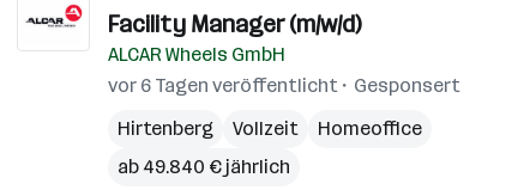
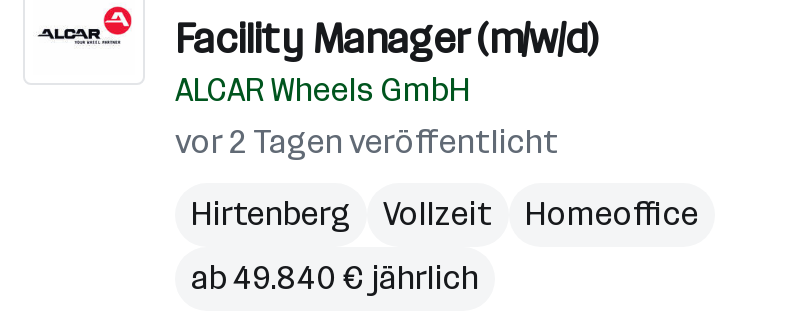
- vor 6 Tagen veröffentlicht
- Gesponsert
+ vor 2 Tagen veröffentlicht
